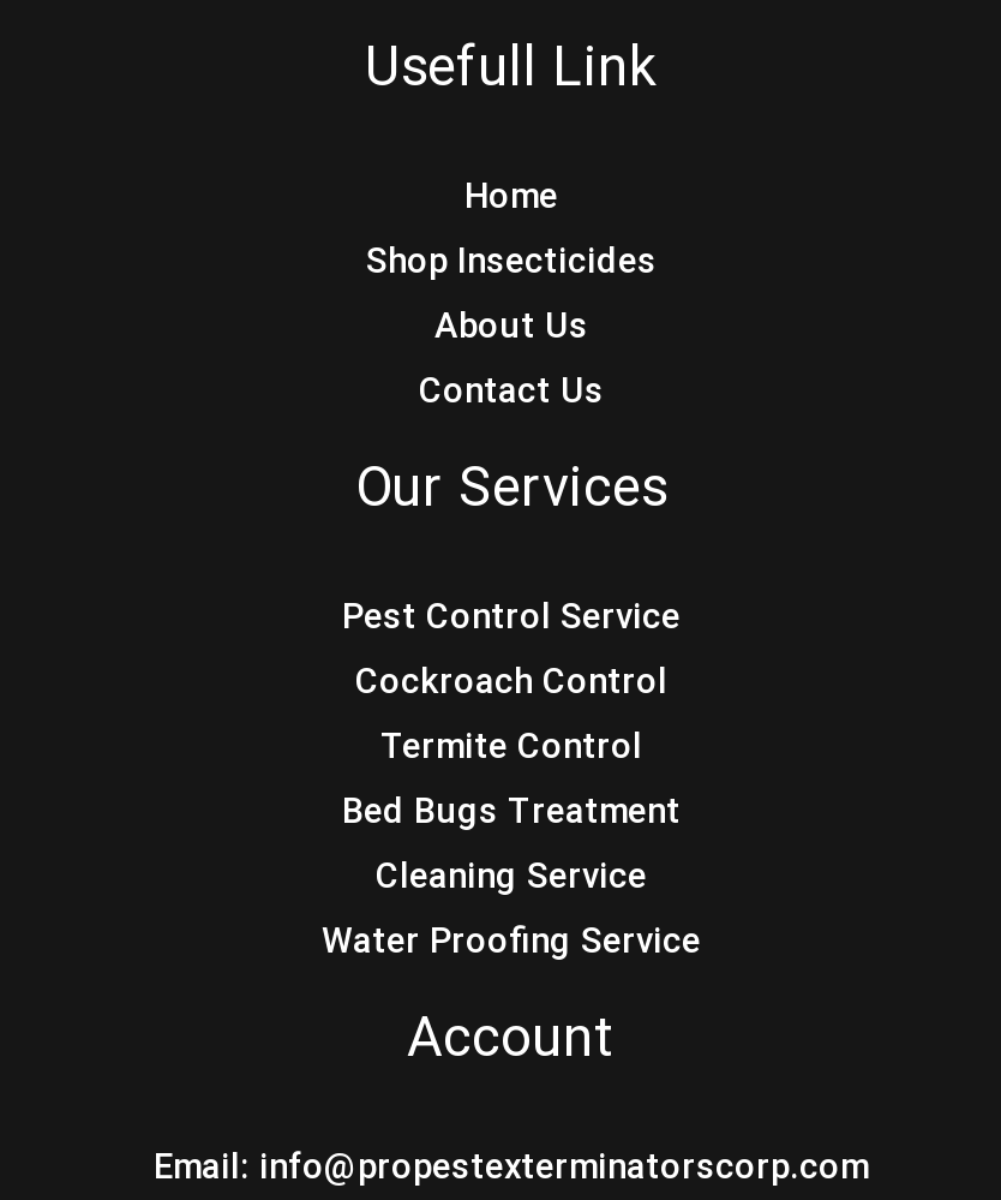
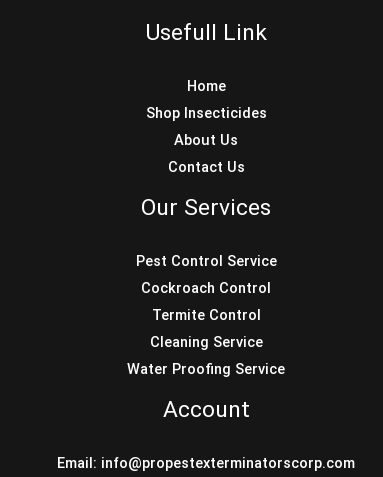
- Bed Bugs Treatment
